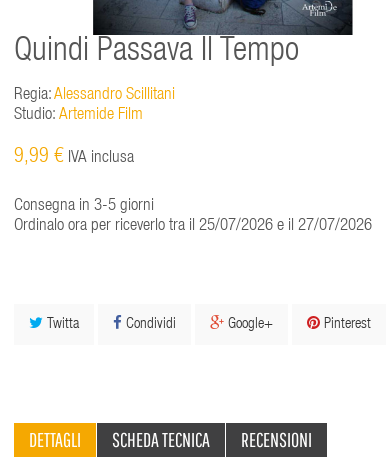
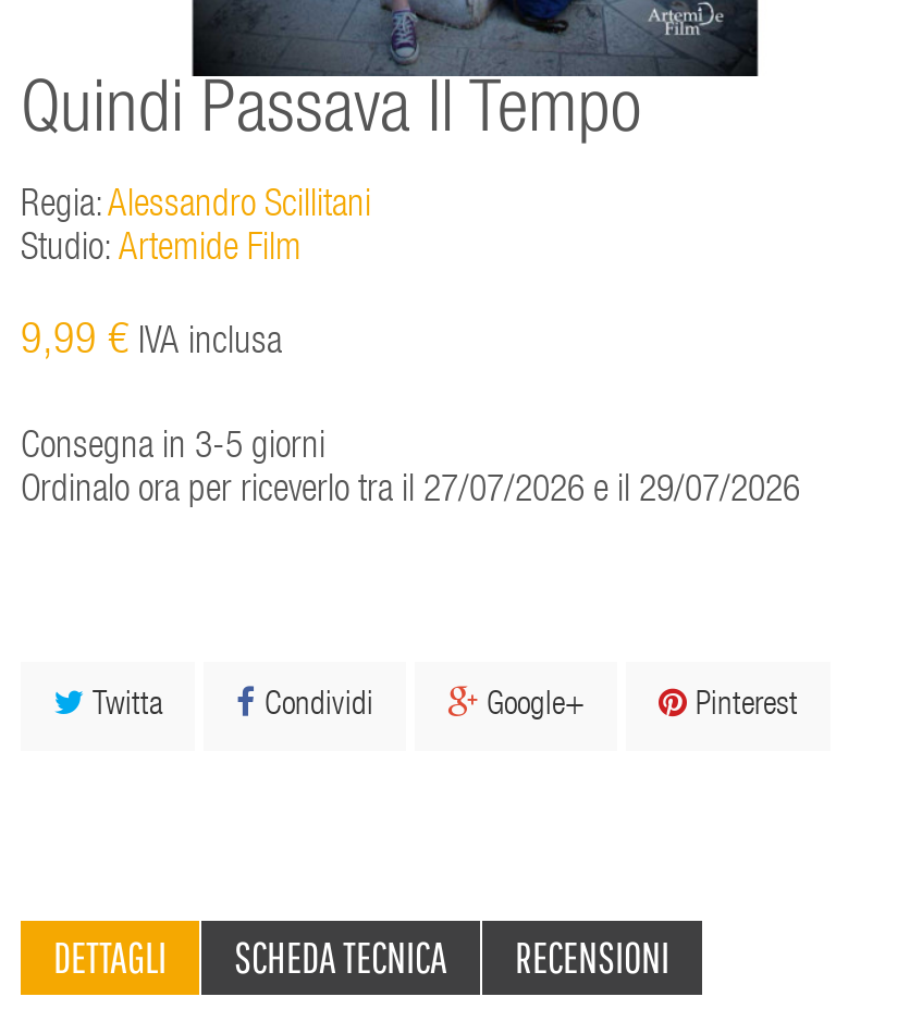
- Ordinalo ora per riceverlo tra il 25/07/2026 e il 27/07/2026
+ Ordinalo ora per riceverlo tra il 27/07/2026 e il 29/07/2026
